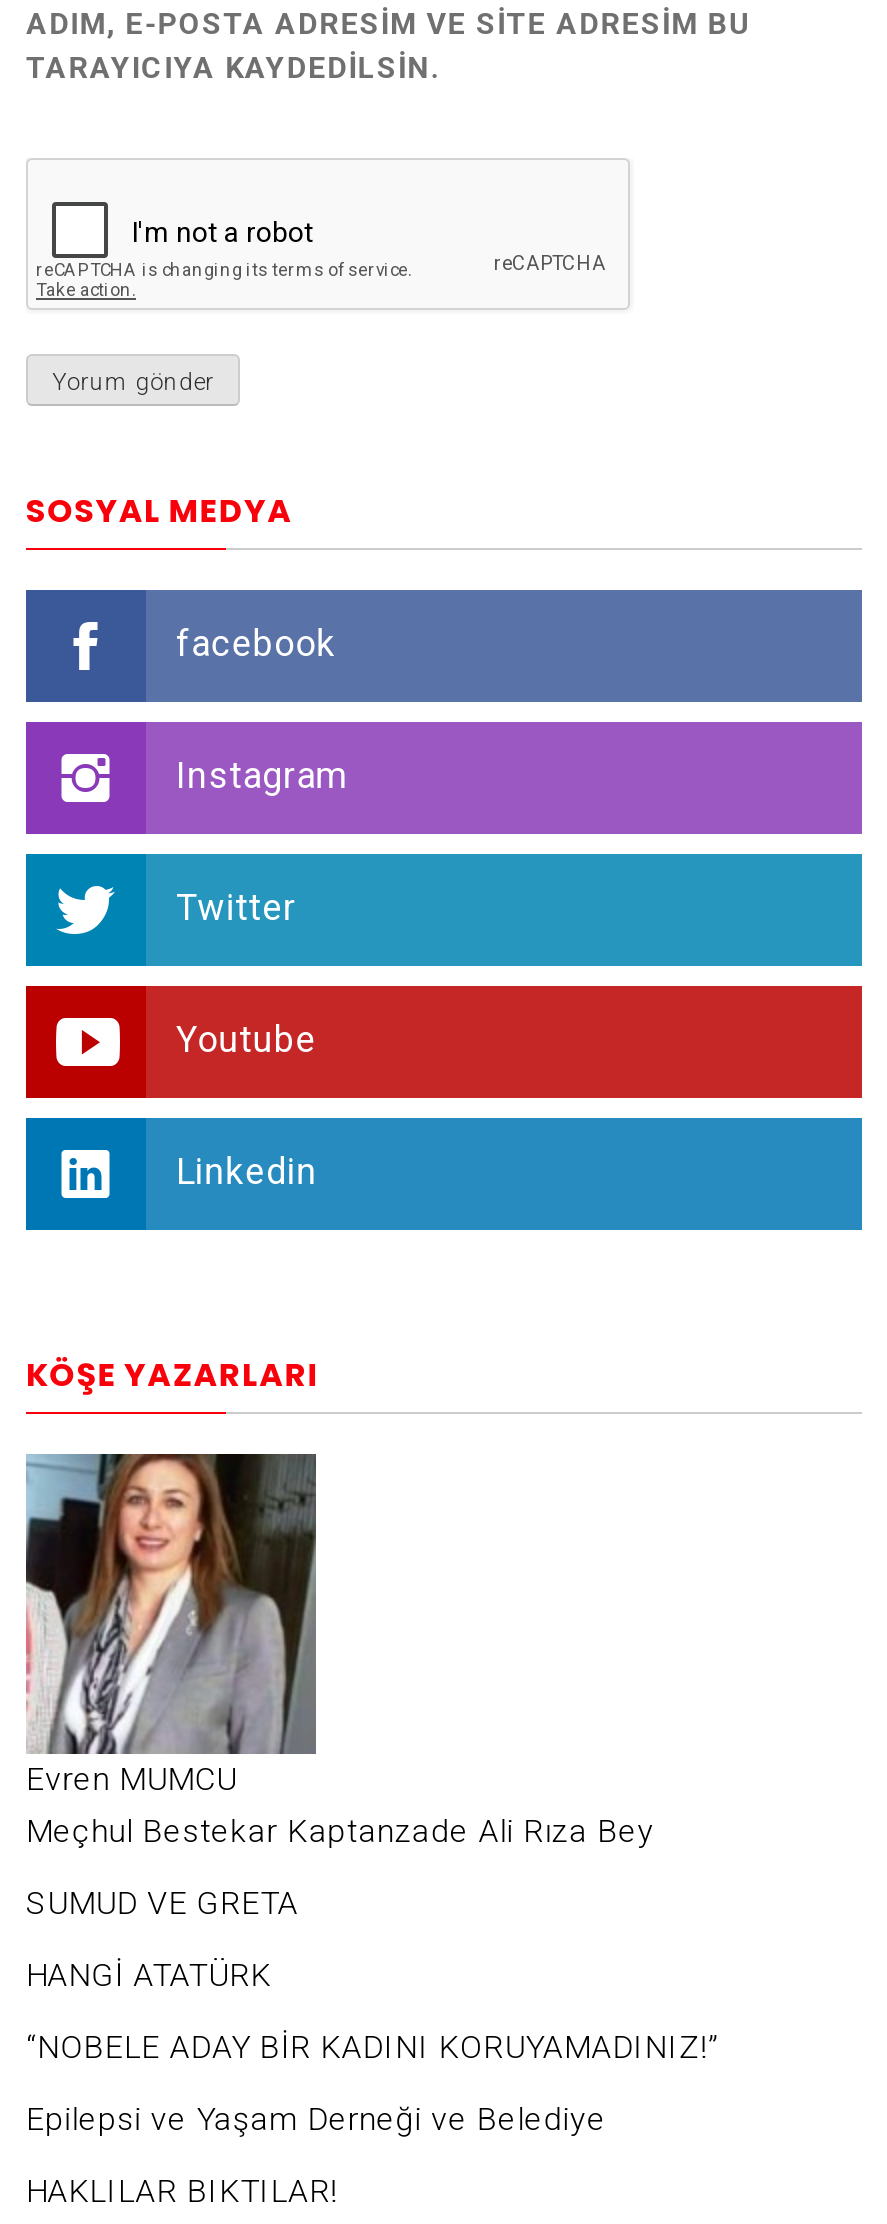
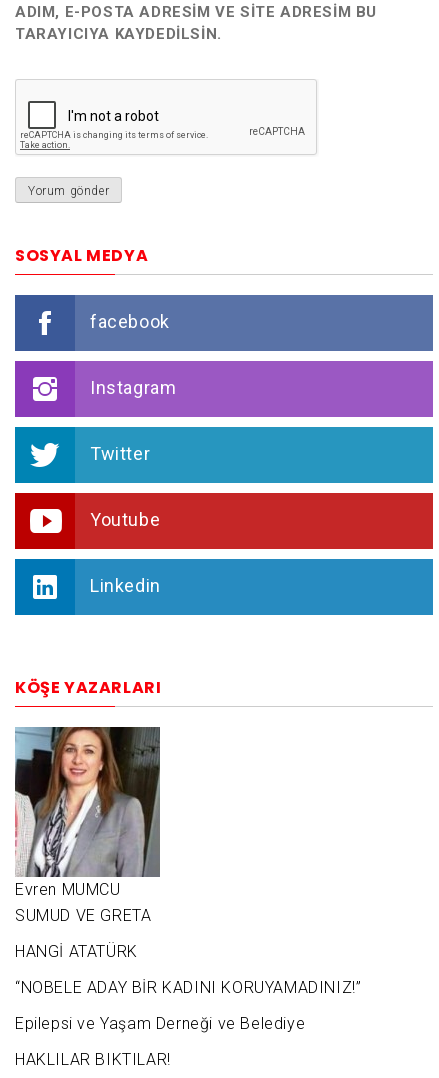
- Meçhul Bestekar Kaptanzade Ali Rıza Bey
